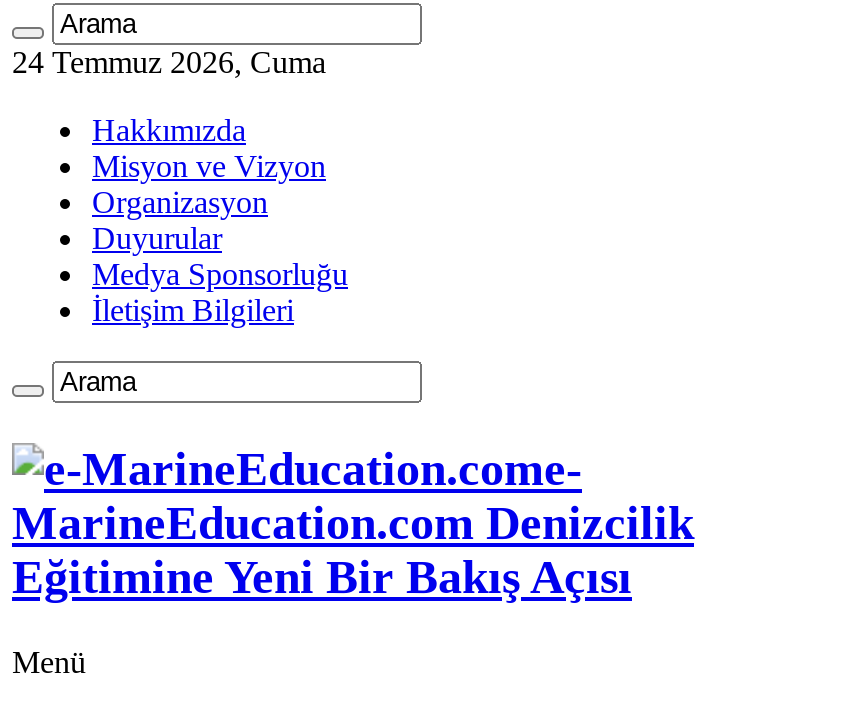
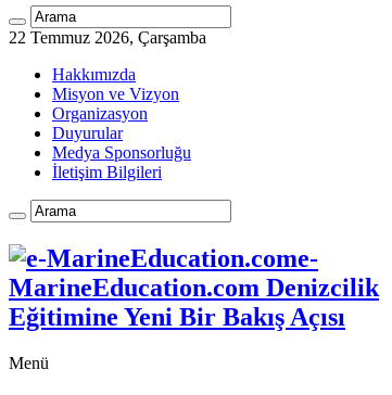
- 24 Temmuz 2026, Cuma
+ 22 Temmuz 2026, Çarşamba
